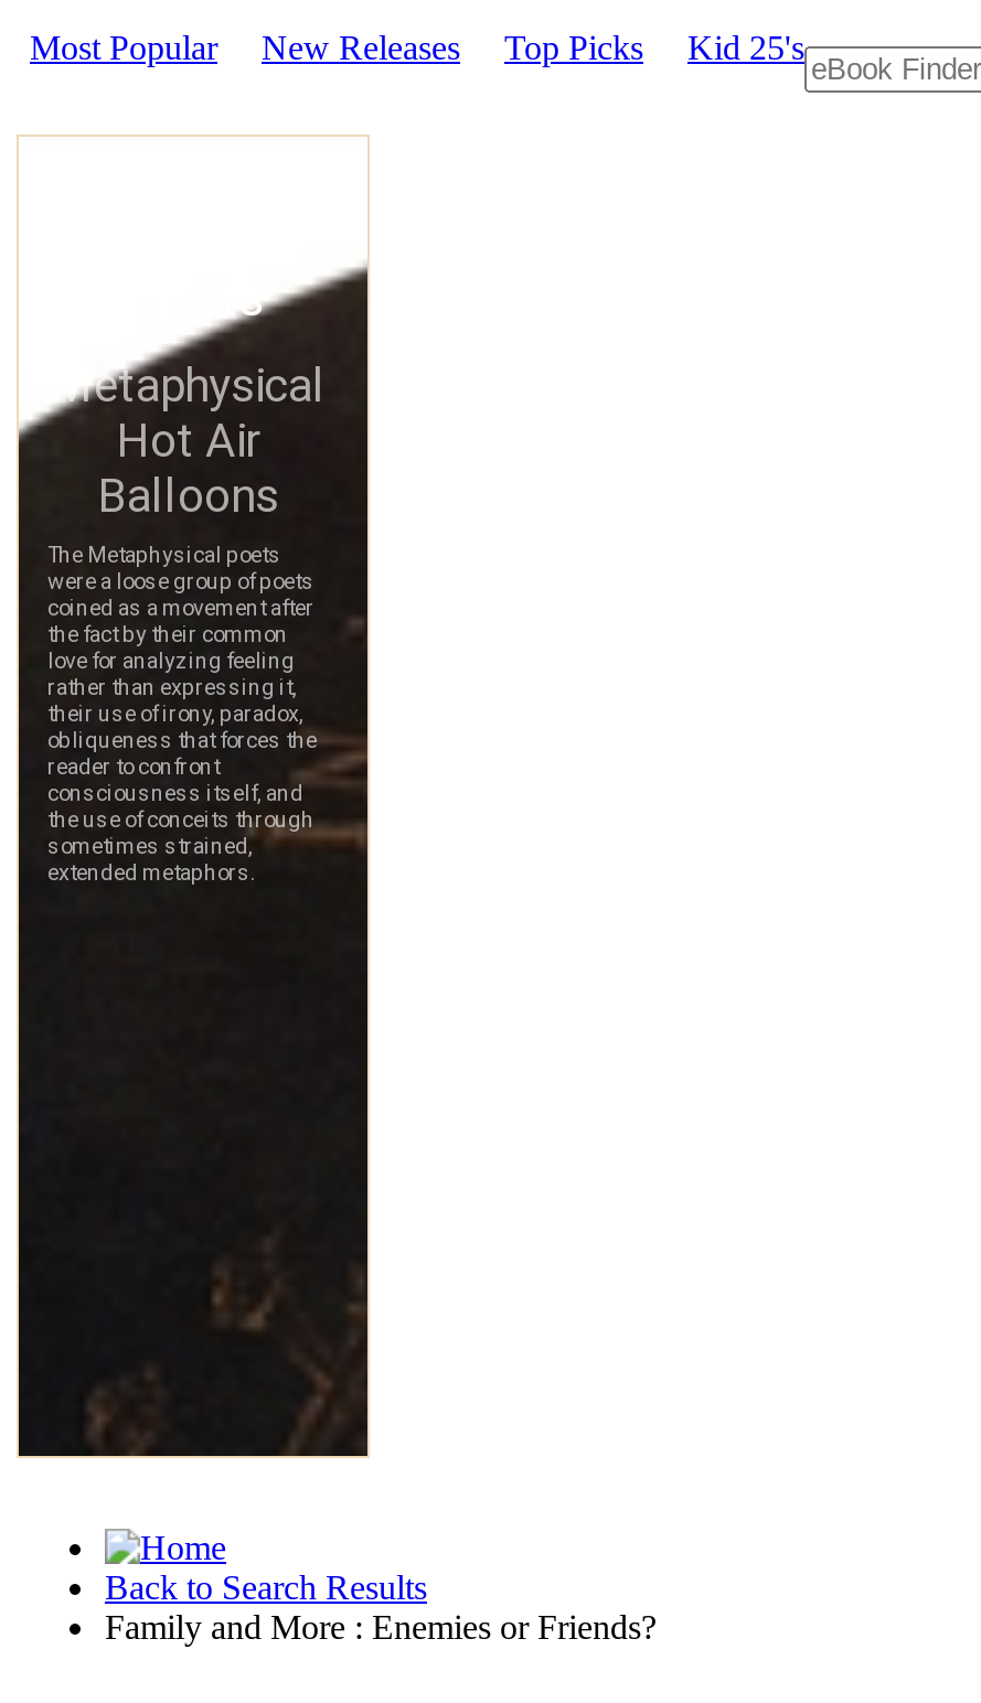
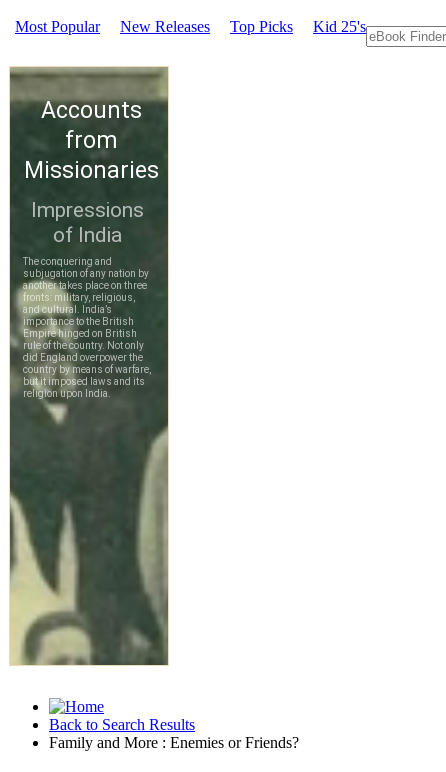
- [image]
+ [image]
